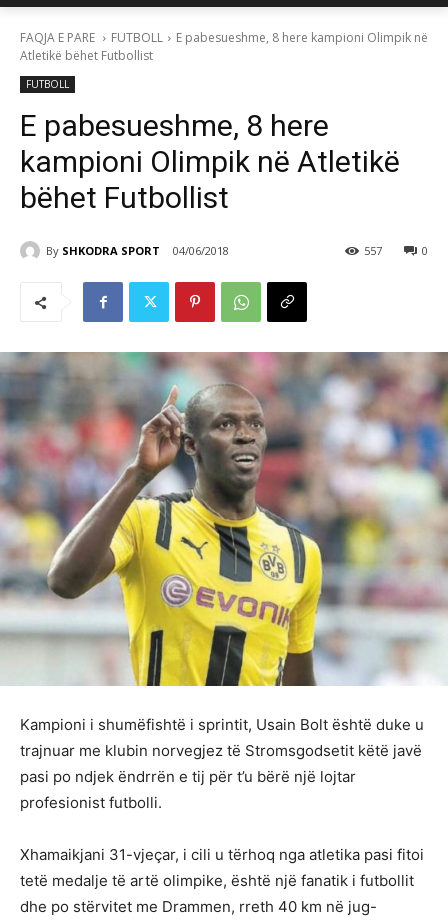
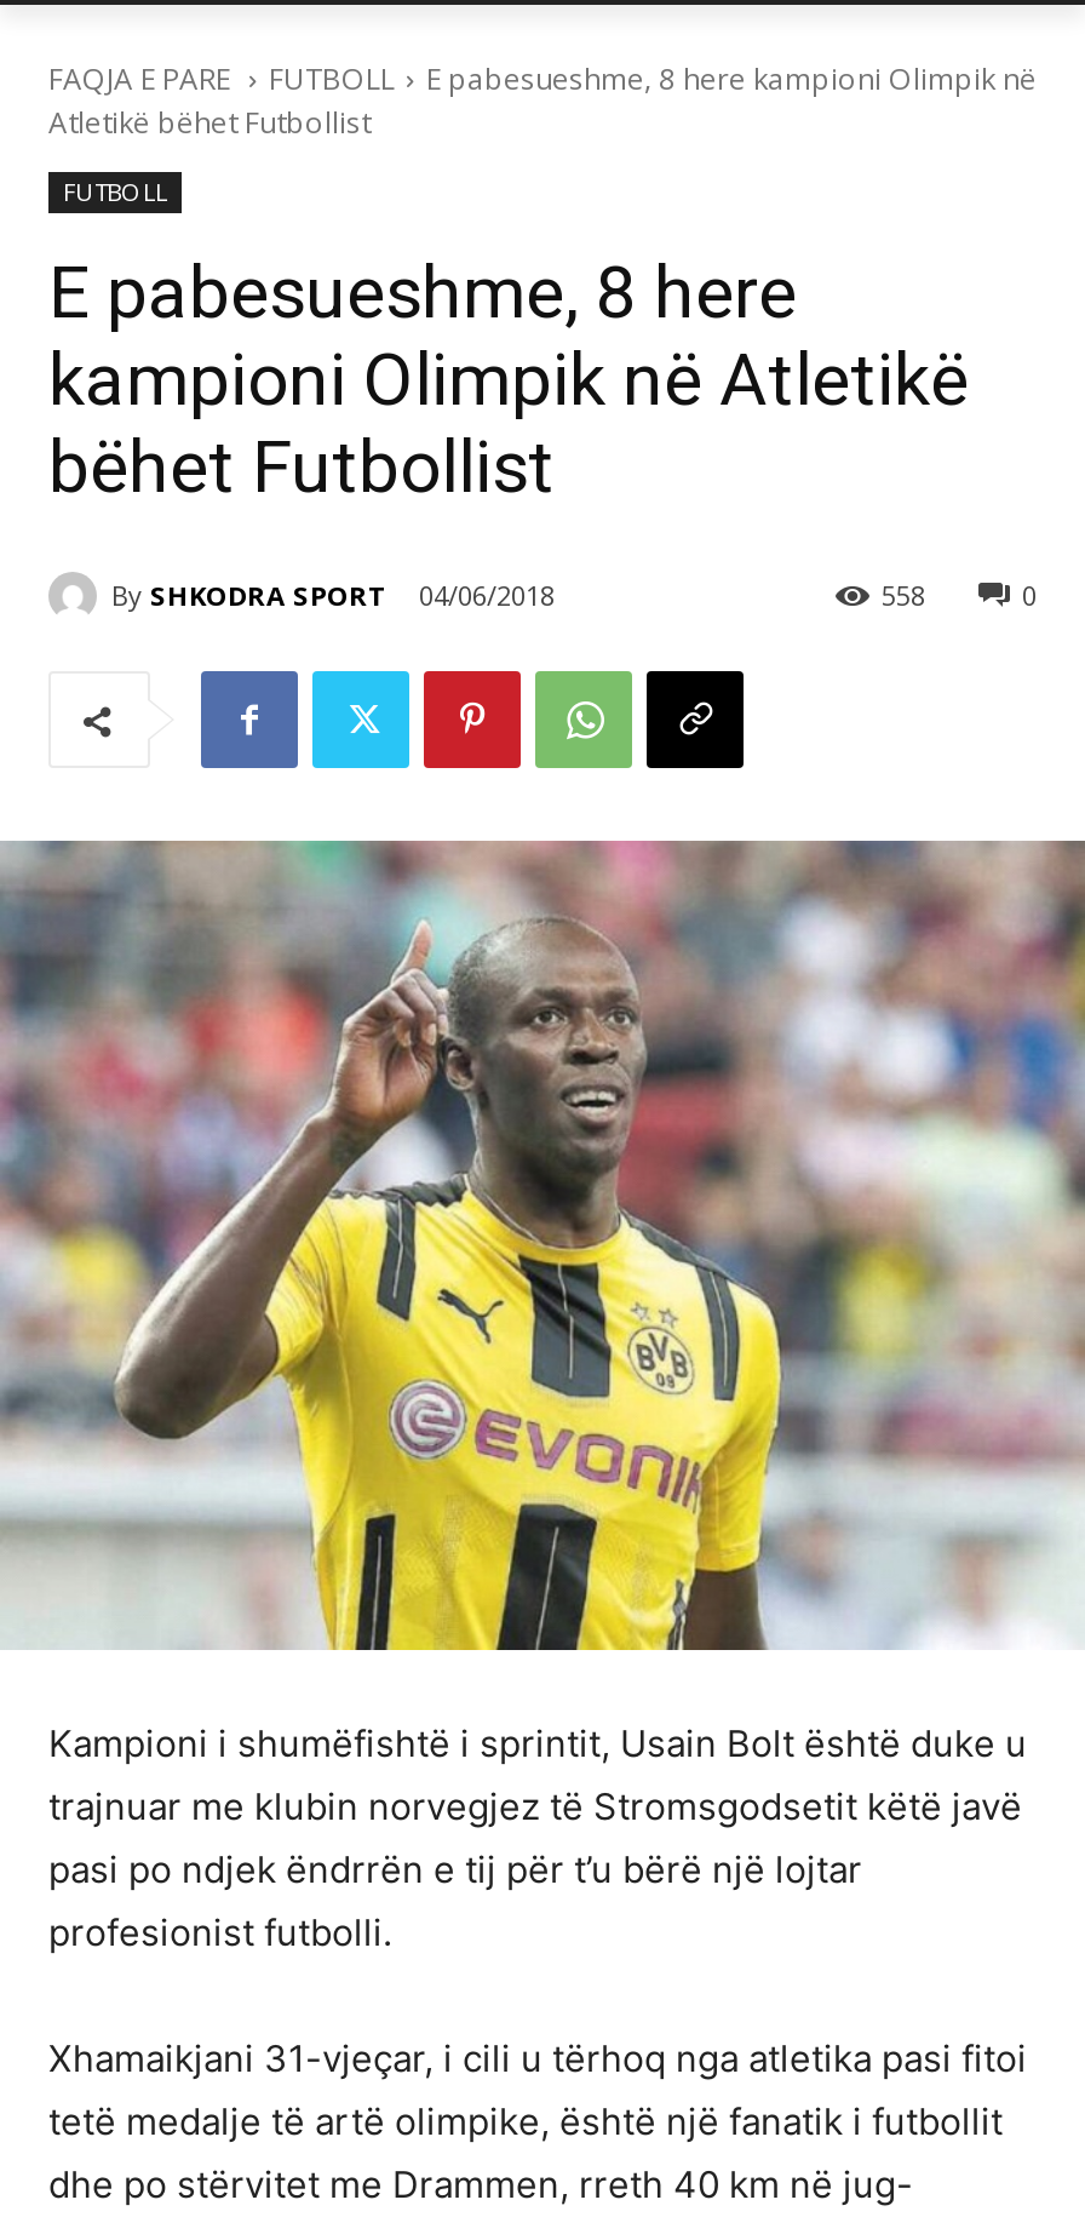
- 557
+ 558
